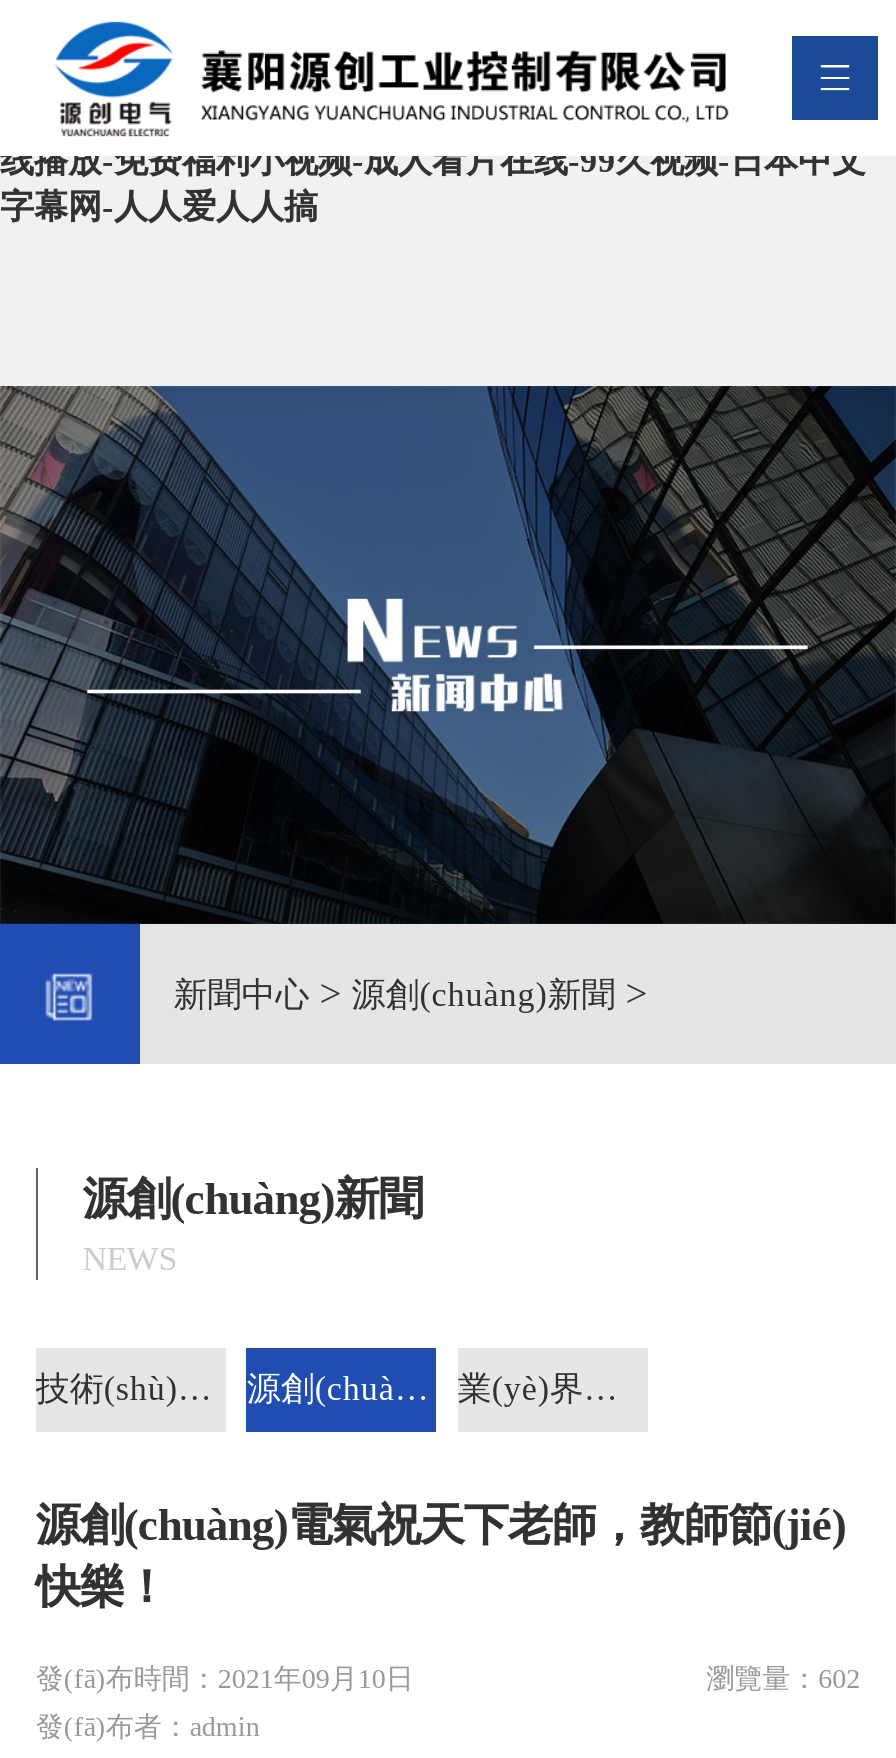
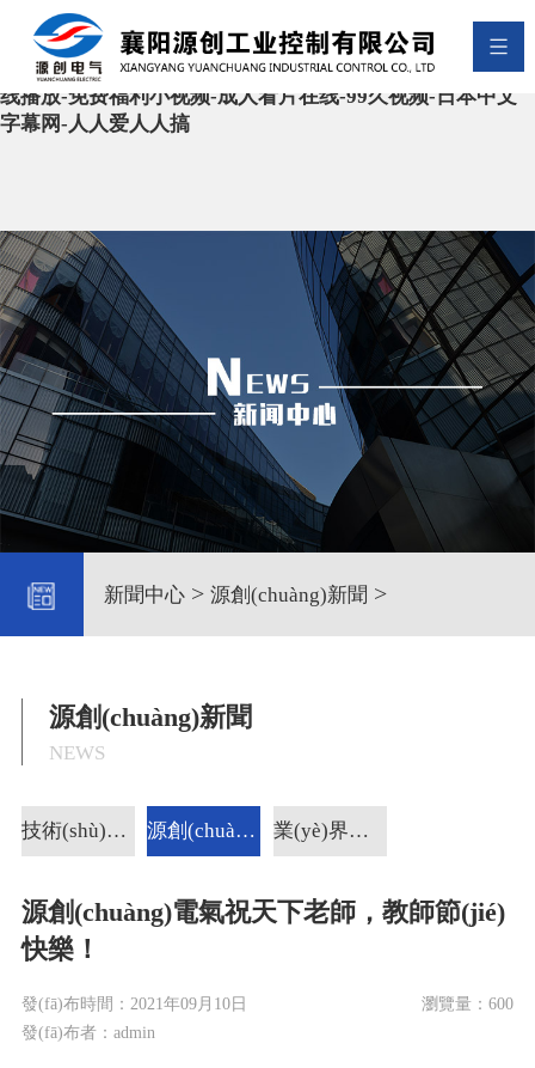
- 瀏覽量：602
+ 瀏覽量：600
